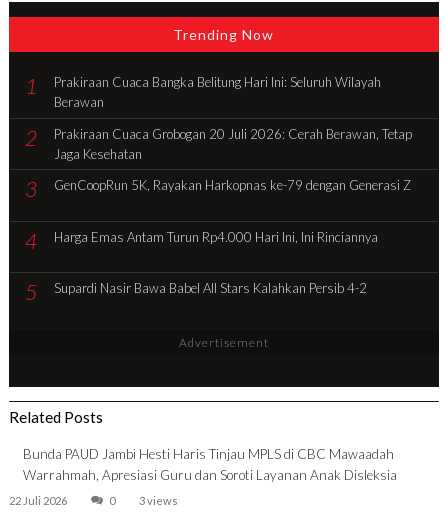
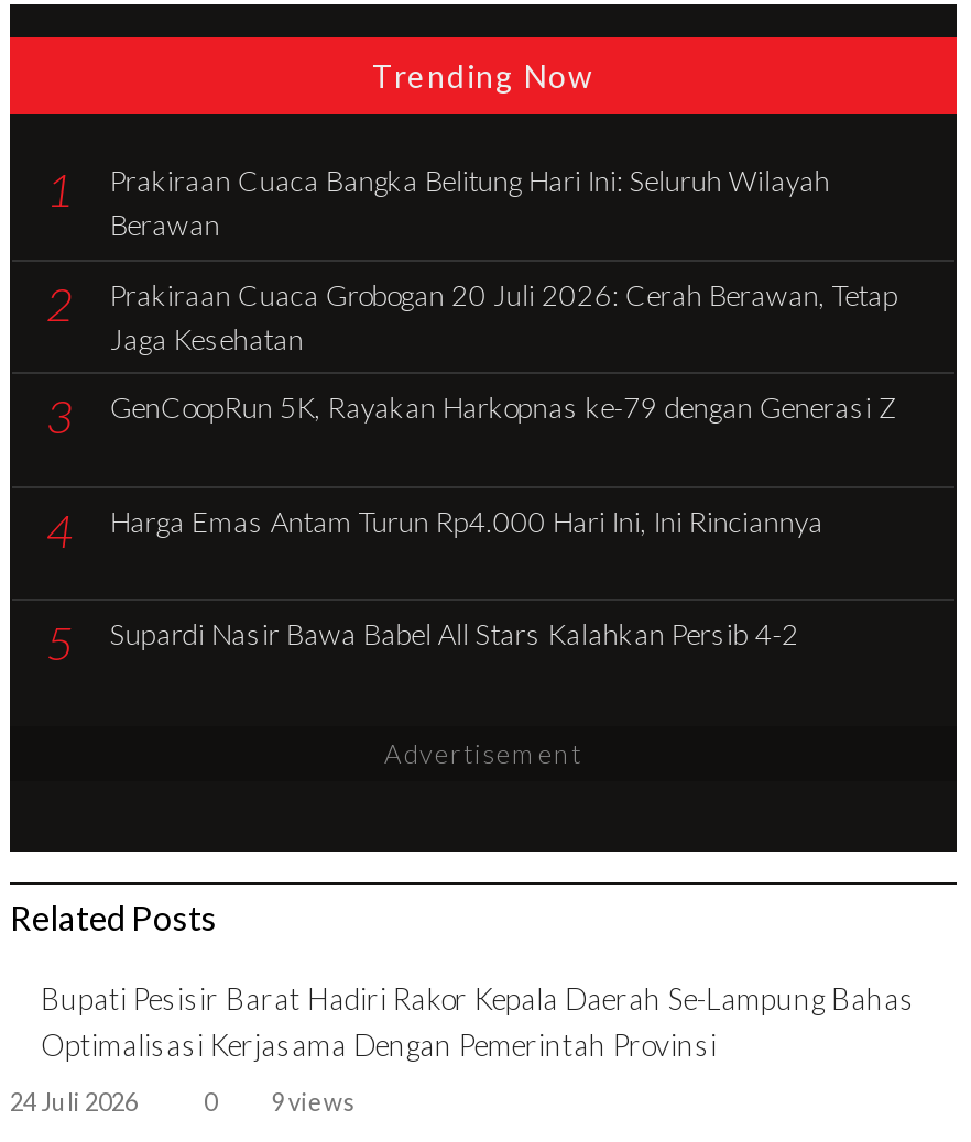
- Bunda PAUD Jambi Hesti Haris Tinjau MPLS di CBC Mawaadah
- Warrahmah, Apresiasi Guru dan Soroti Layanan Anak Disleksia
+ Bupati Pesisir Barat Hadiri Rakor Kepala Daerah Se-Lampung Bahas
+ Optimalisasi Kerjasama Dengan Pemerintah Provinsi

- 22 Juli 2026
+ 24 Juli 2026

- 0 3 views
+ 0 9 views
